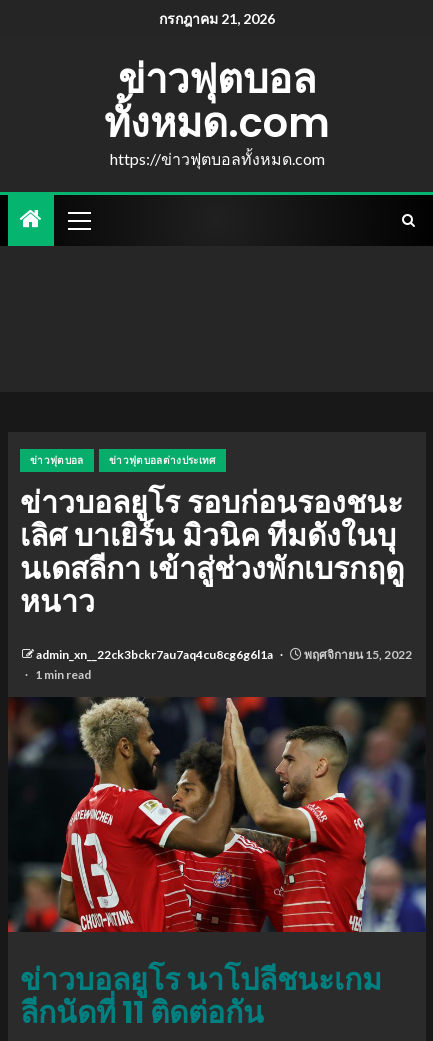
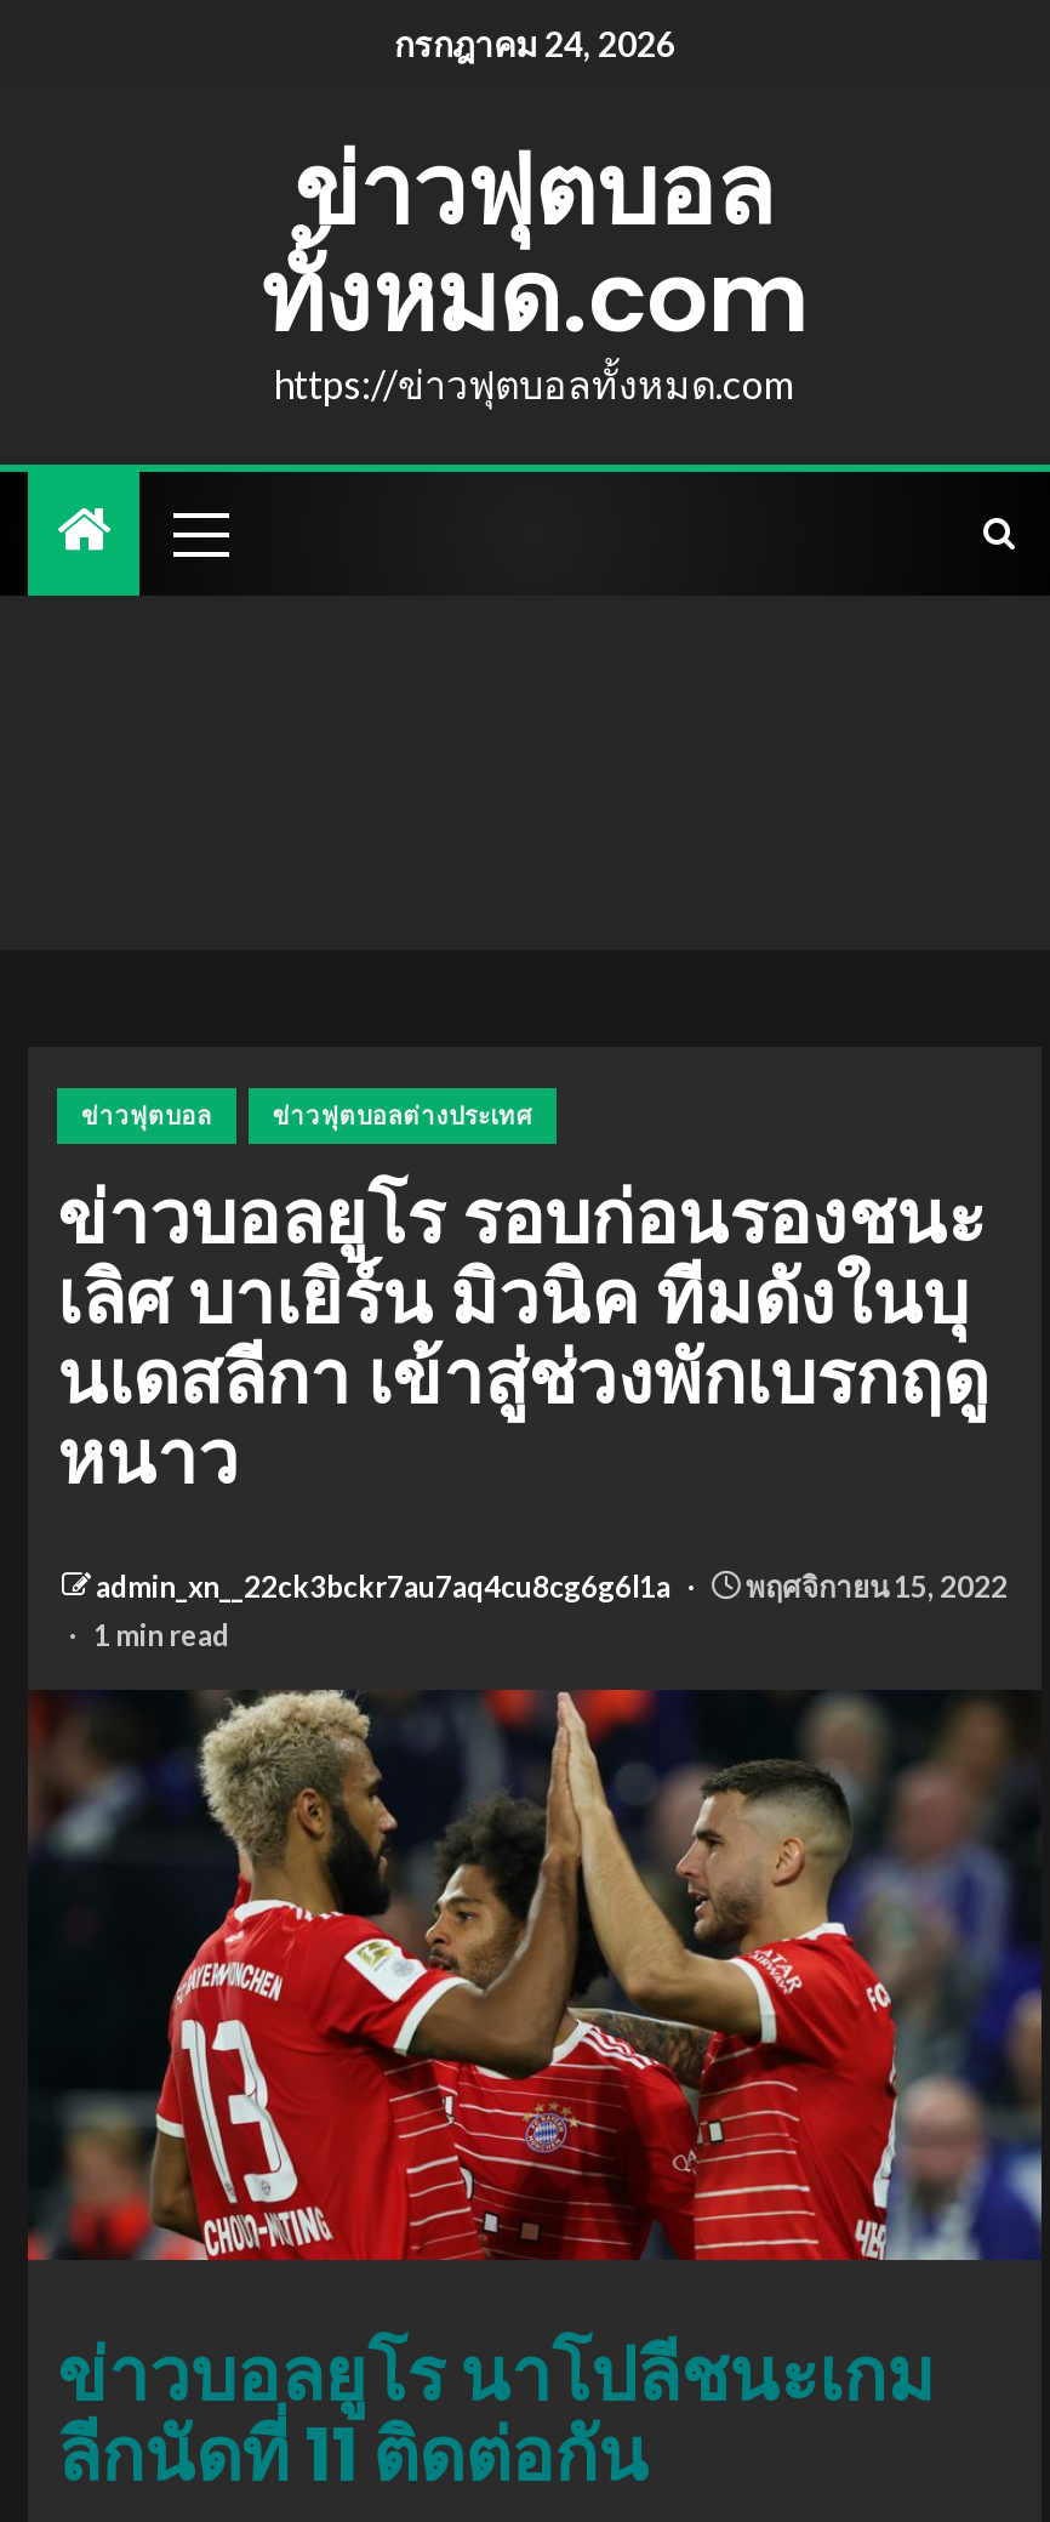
- กรกฎาคม 21, 2026
+ กรกฎาคม 24, 2026
